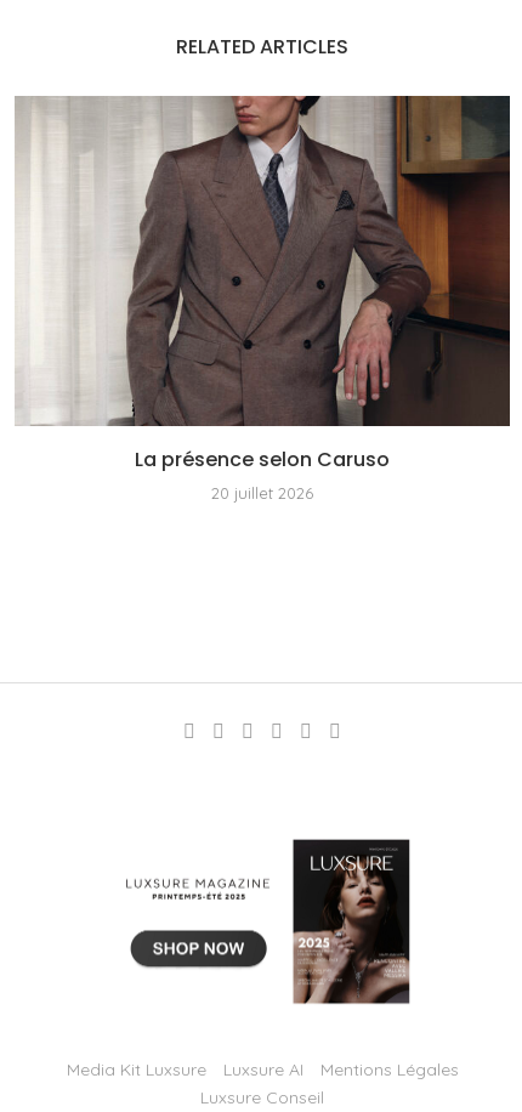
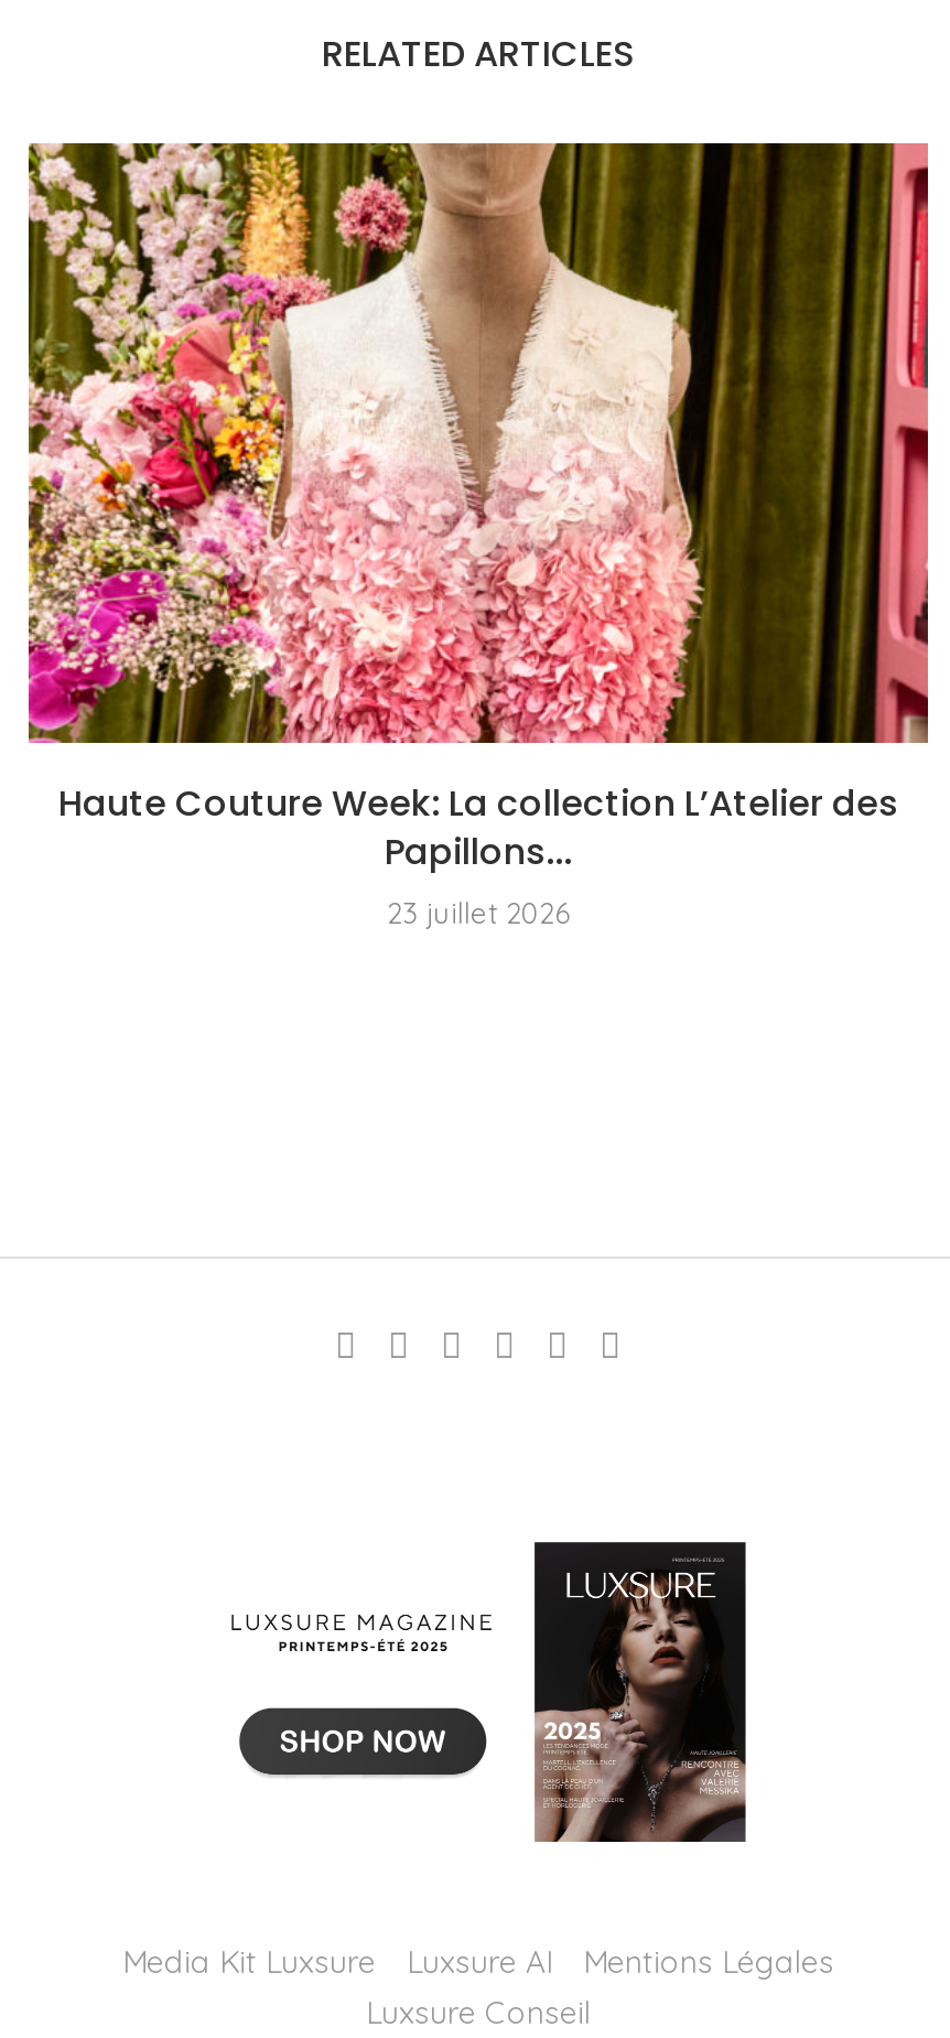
- [image]
- La présence selon Caruso
- 20 juillet 2026
+ [image]
+ Haute Couture Week: La collection L’Atelier des
+ Papillons...
+ 23 juillet 2026
